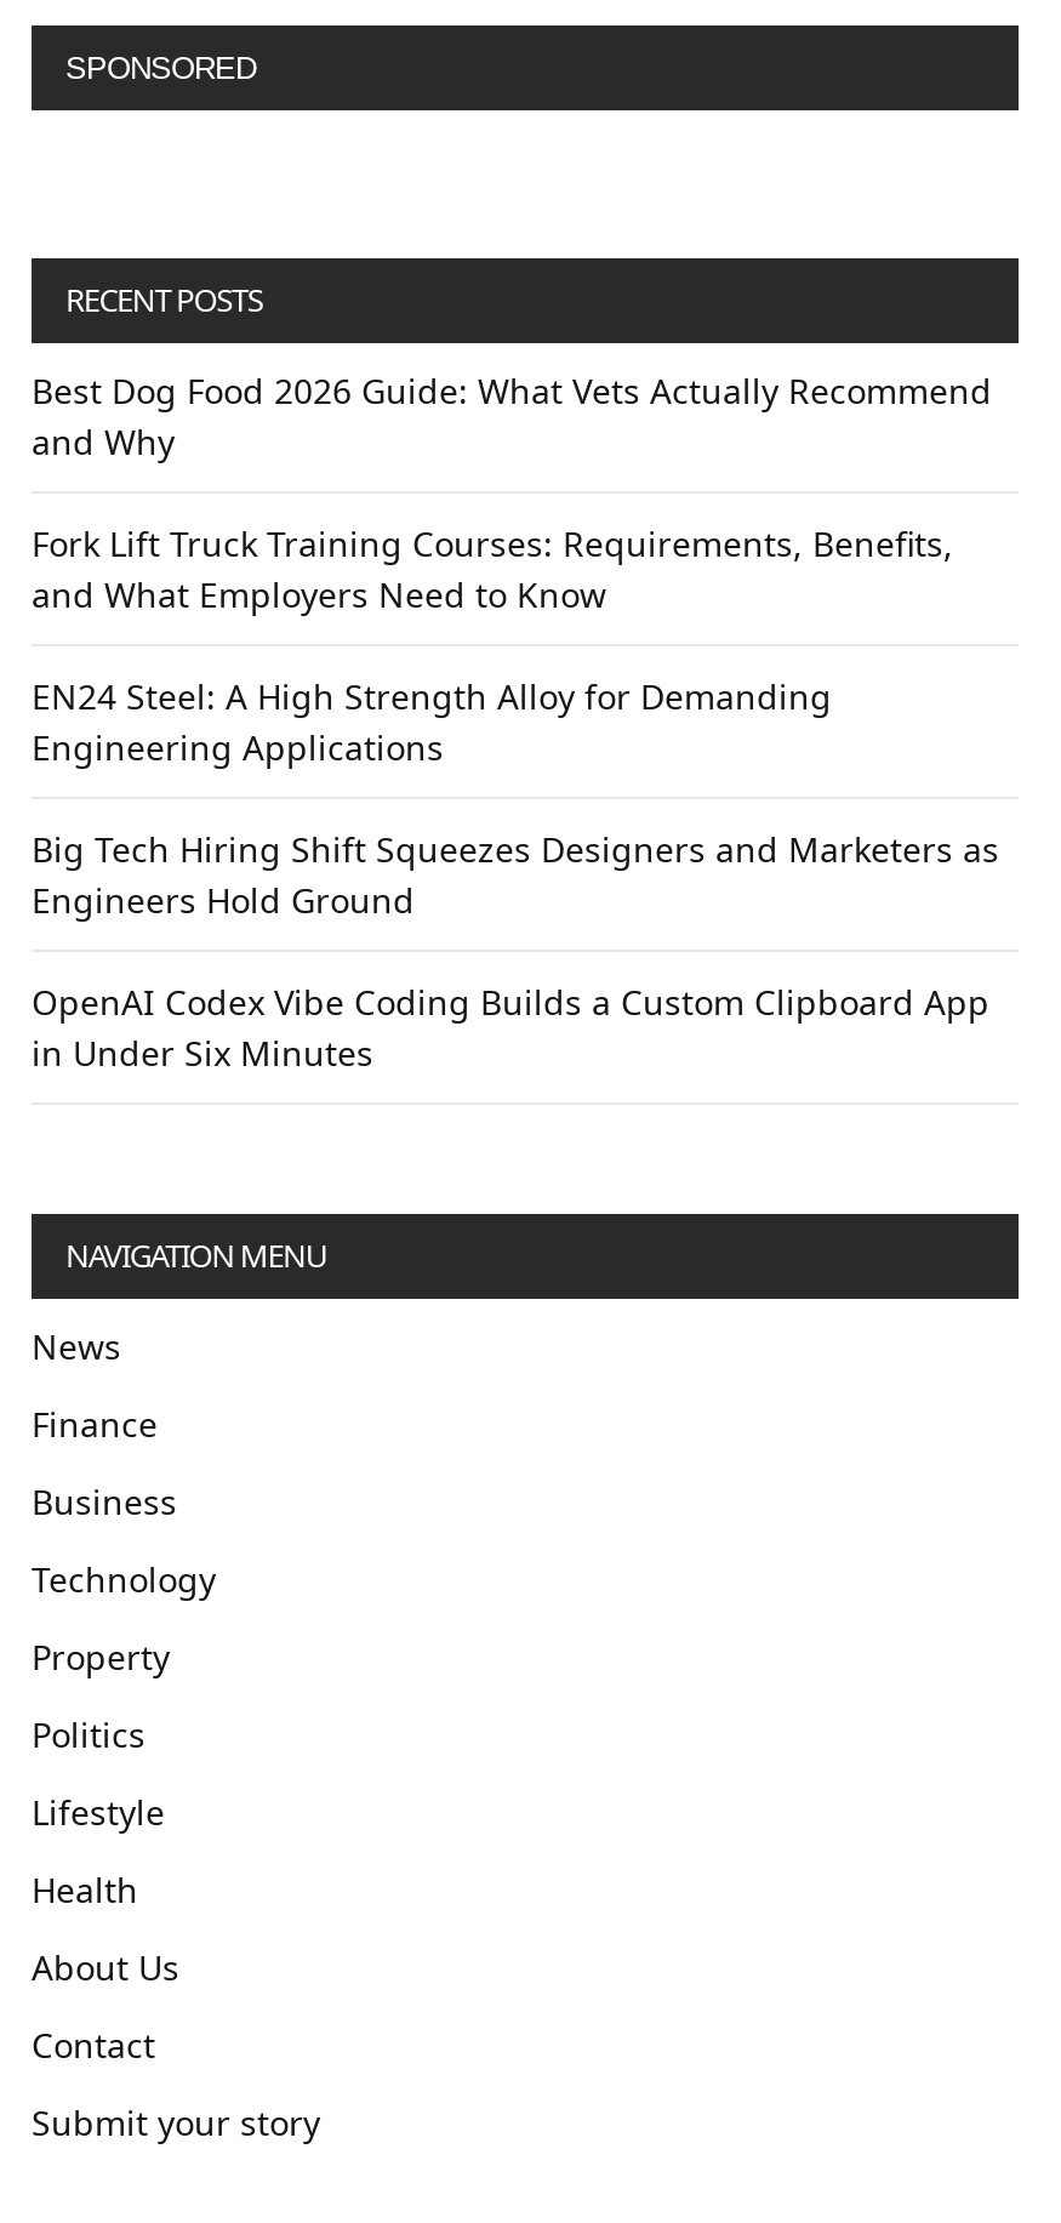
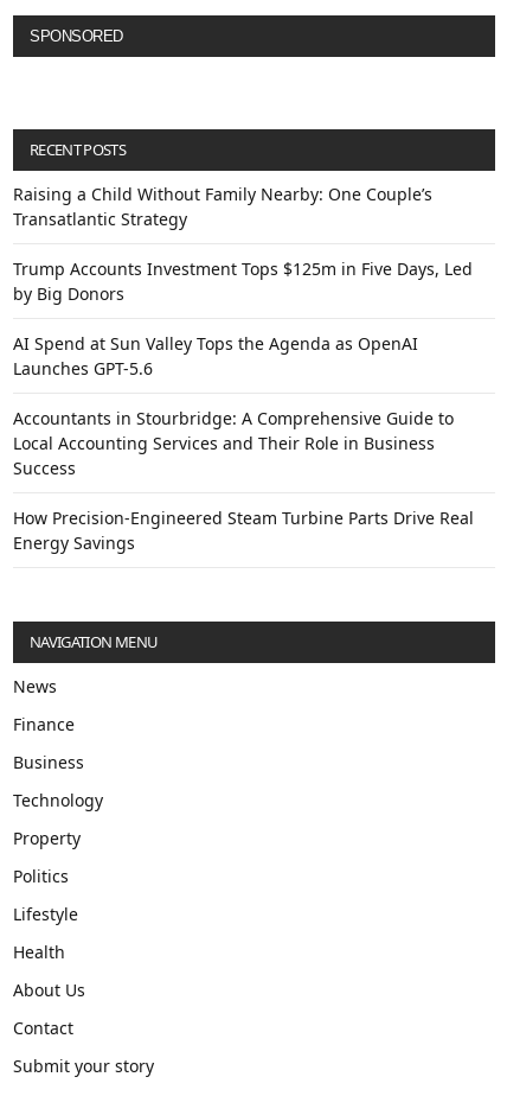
- Best Dog Food 2026 Guide: What Vets Actually Recommend
- and Why
+ Raising a Child Without Family Nearby: One Couple’s
+ Transatlantic Strategy

- Fork Lift Truck Training Courses: Requirements, Benefits,
- and What Employers Need to Know
+ Trump Accounts Investment Tops $125m in Five Days, Led
+ by Big Donors

- EN24 Steel: A High Strength Alloy for Demanding
- Engineering Applications
+ AI Spend at Sun Valley Tops the Agenda as OpenAI
+ Launches GPT-5.6

- Big Tech Hiring Shift Squeezes Designers and Marketers as
- Engineers Hold Ground
+ Accountants in Stourbridge: A Comprehensive Guide to
+ Local Accounting Services and Their Role in Business
+ Success

- OpenAI Codex Vibe Coding Builds a Custom Clipboard App
- in Under Six Minutes
+ How Precision-Engineered Steam Turbine Parts Drive Real
+ Energy Savings
